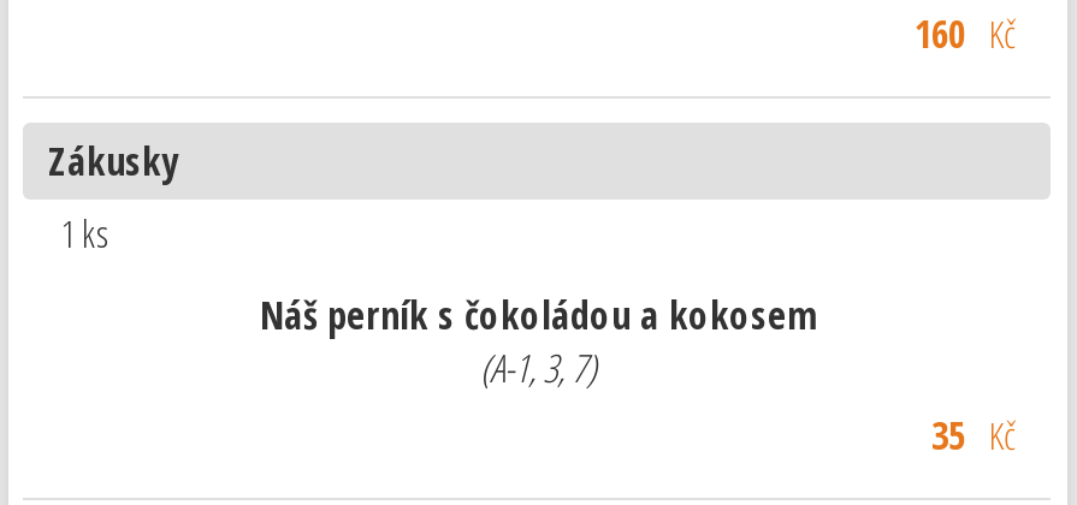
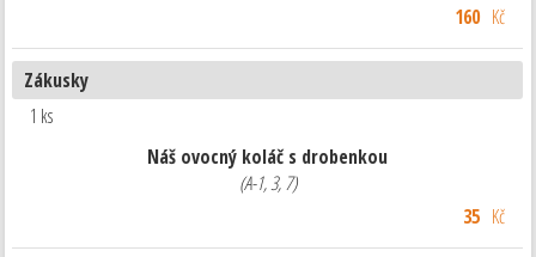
- Náš perník s čokoládou a kokosem
+ Náš ovocný koláč s drobenkou
